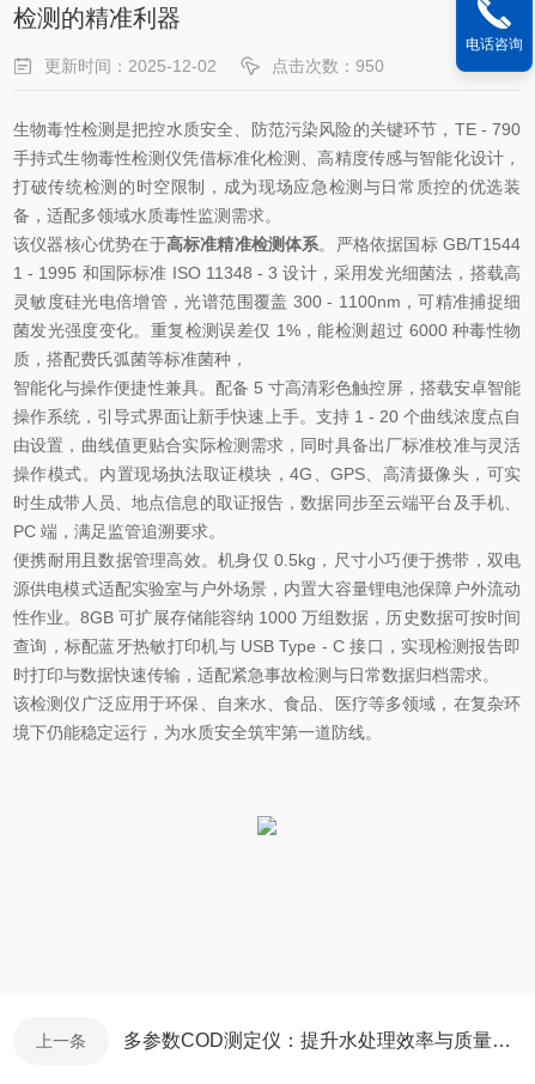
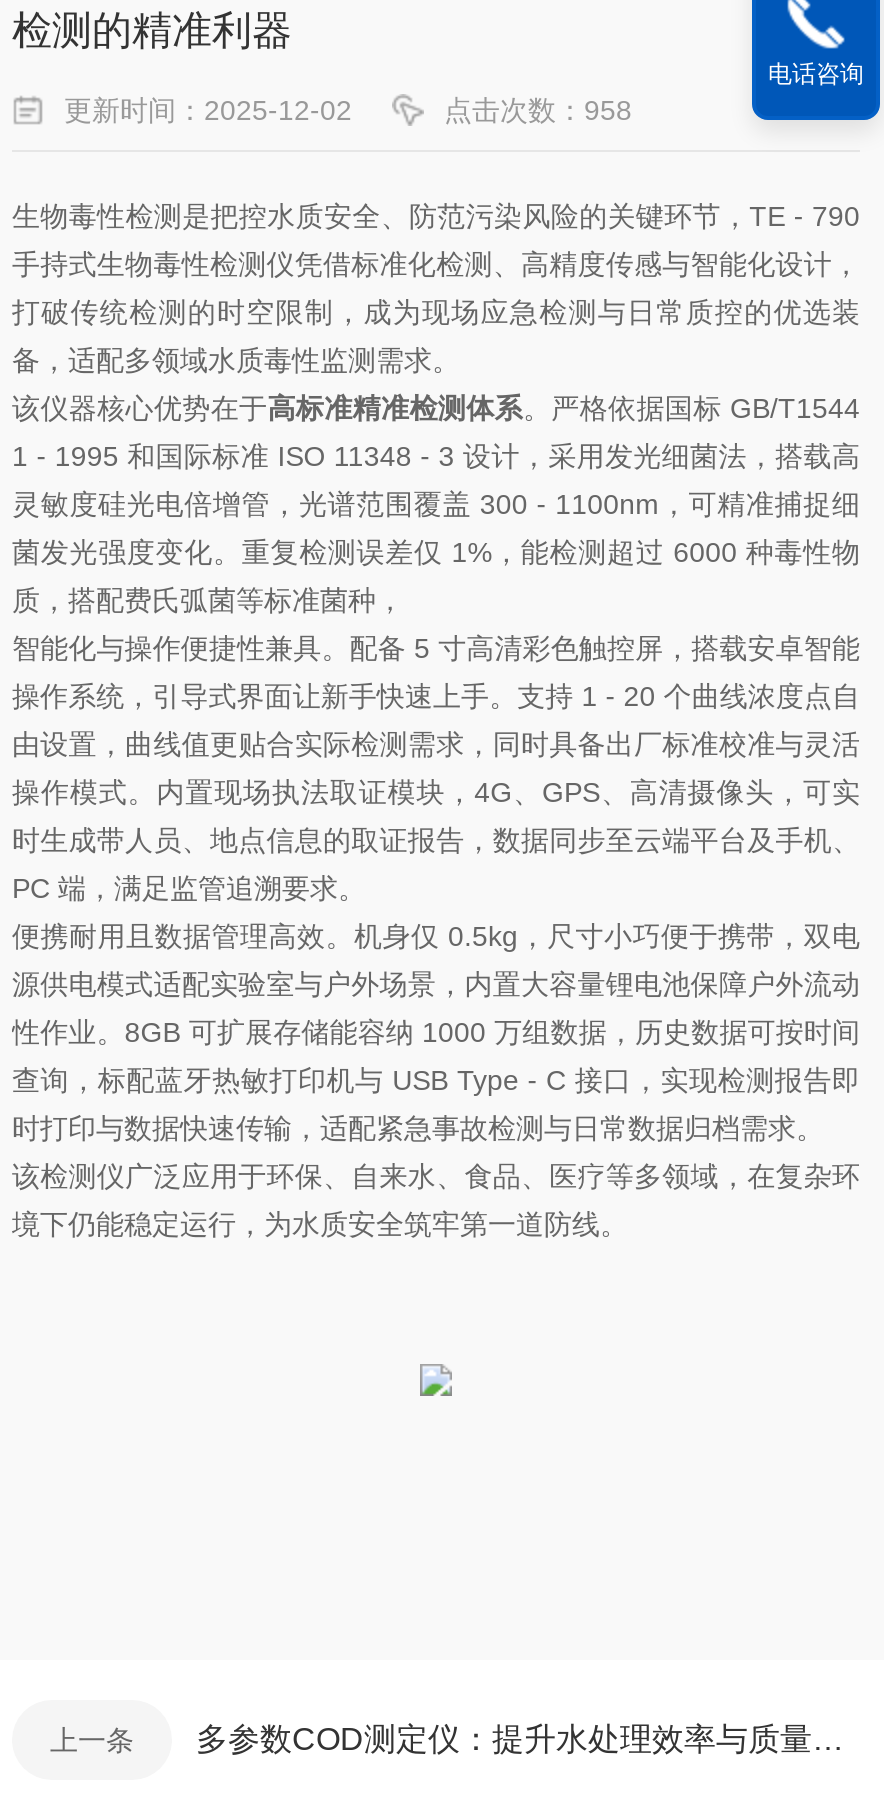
- 点击次数：950
+ 点击次数：958
